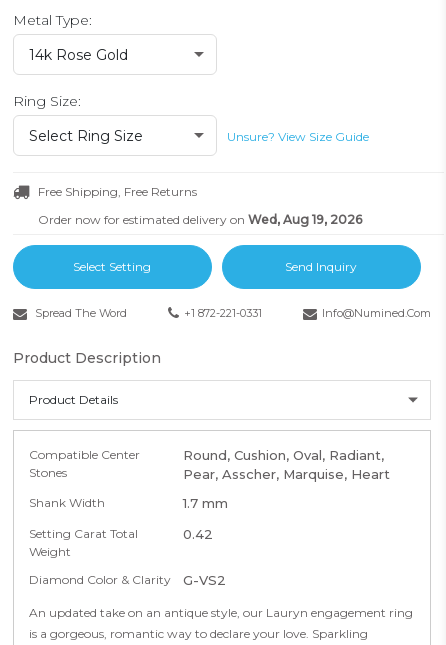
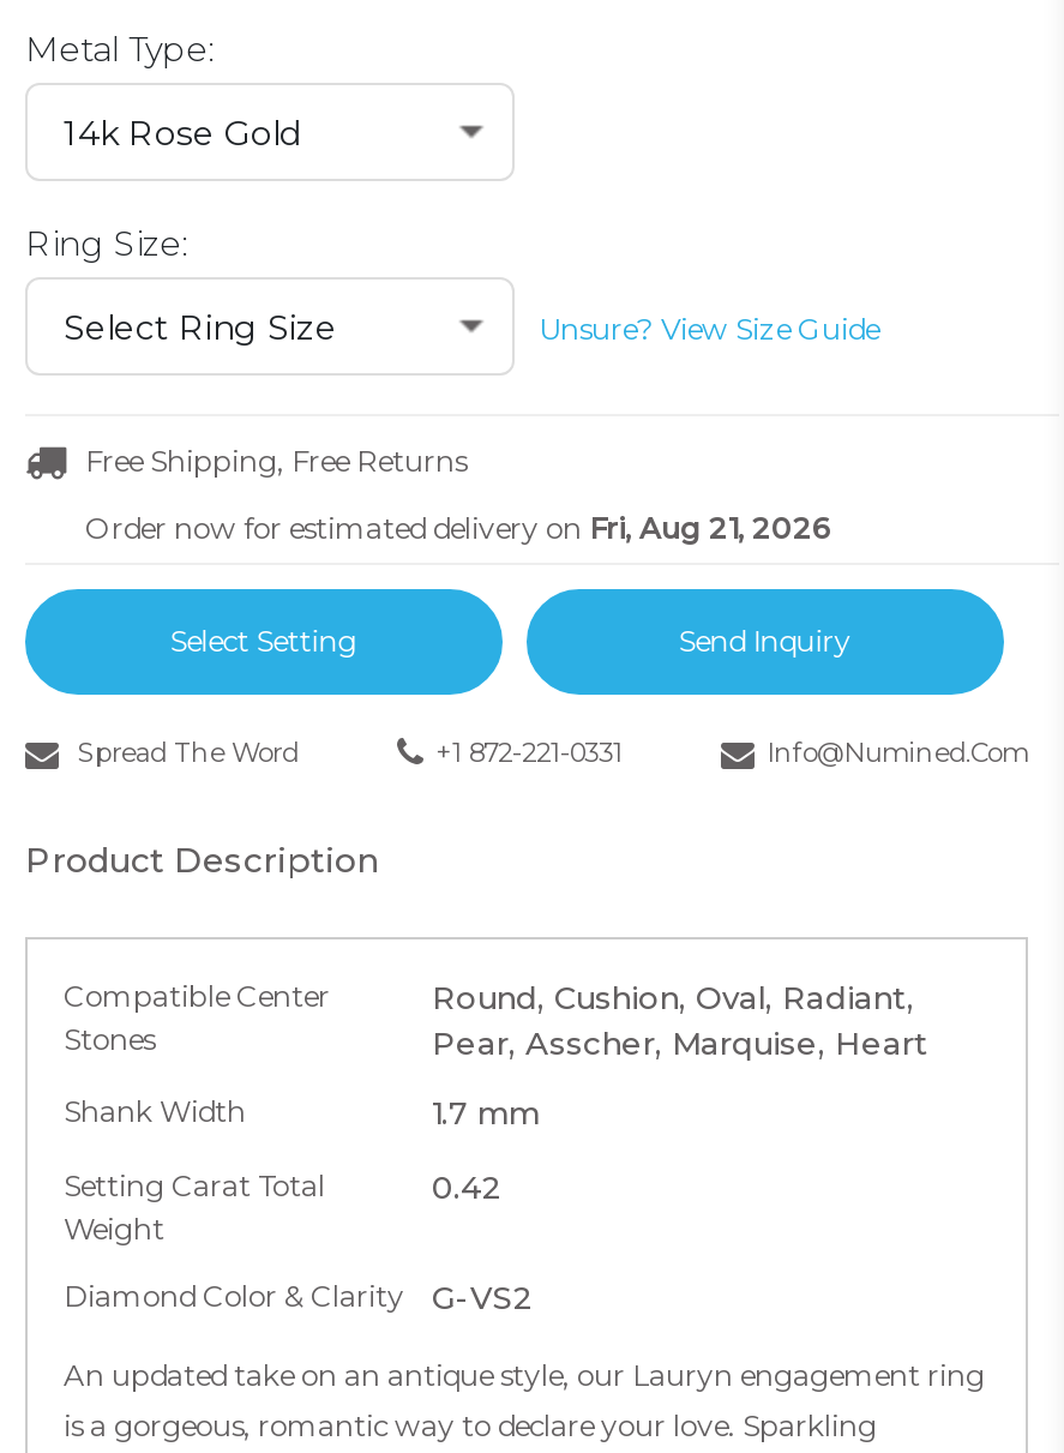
- Order now for estimated delivery on Wed, Aug 19, 2026
+ Order now for estimated delivery on Fri, Aug 21, 2026

- Product Details
